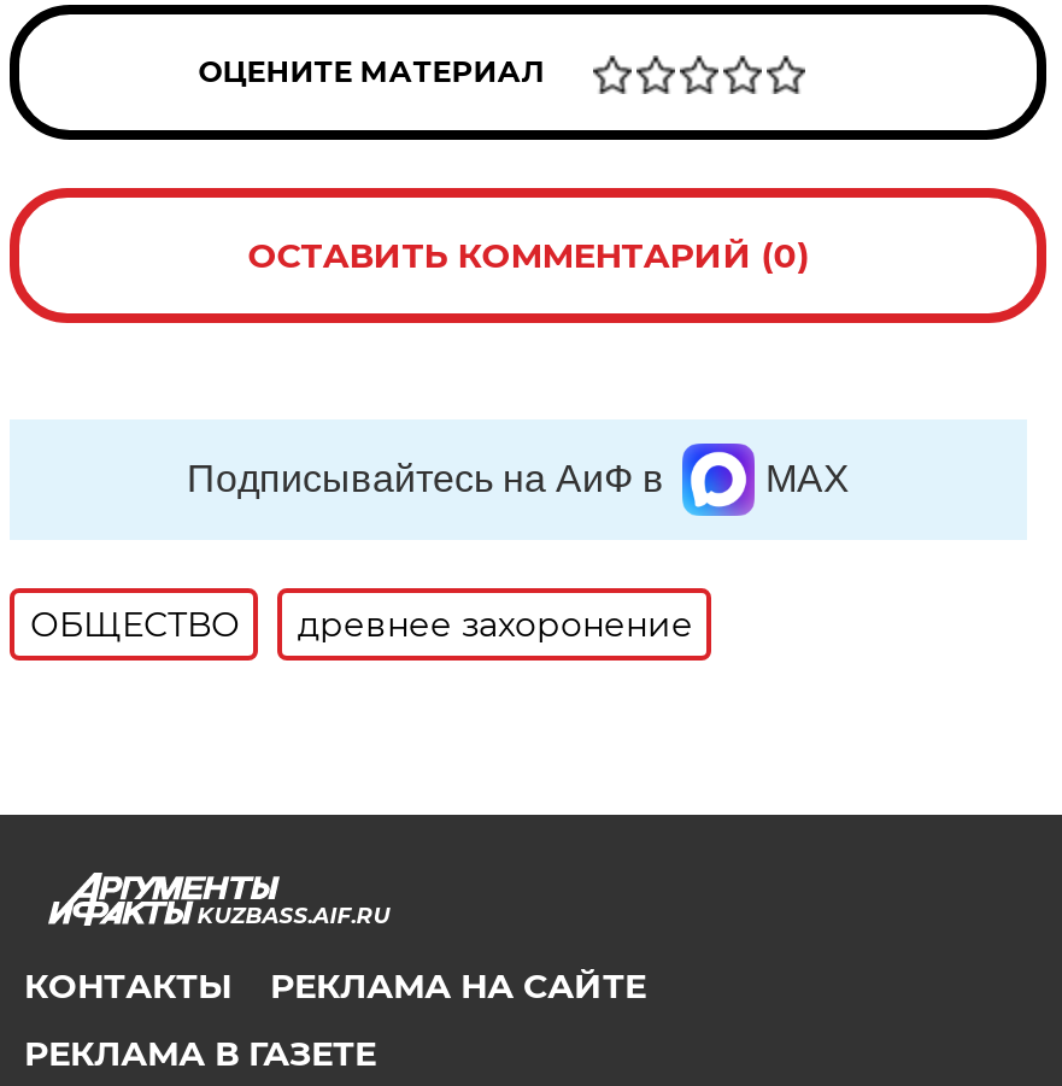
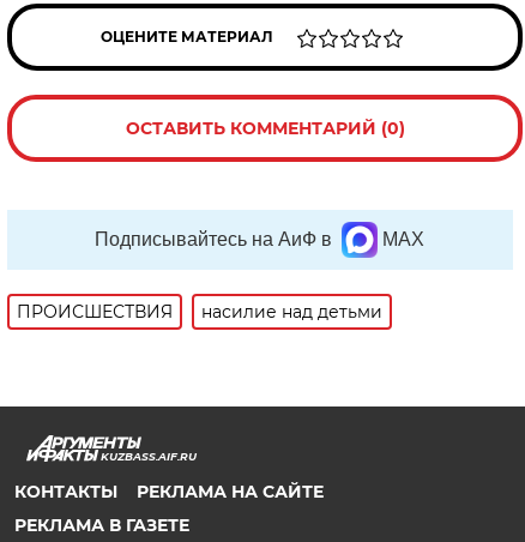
- ОБЩЕСТВО
- древнее захоронение
+ ПРОИСШЕСТВИЯ
+ насилие над детьми
